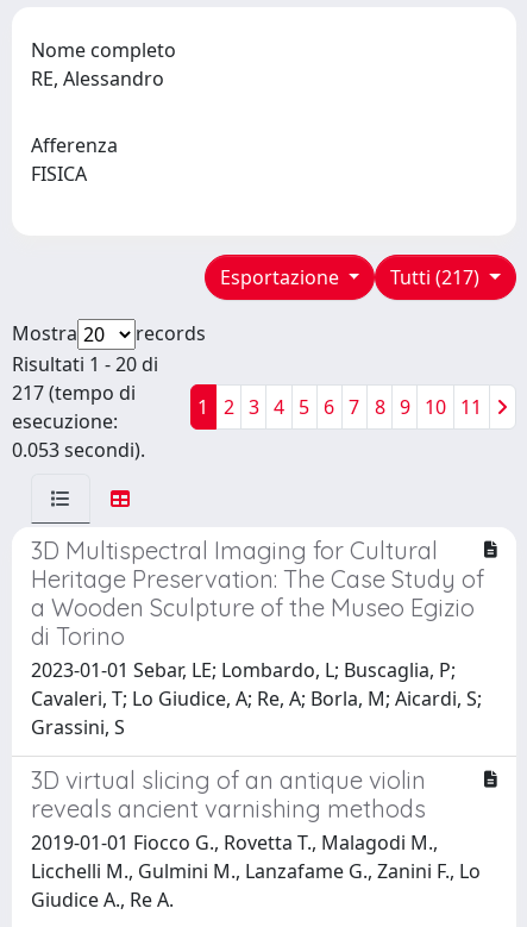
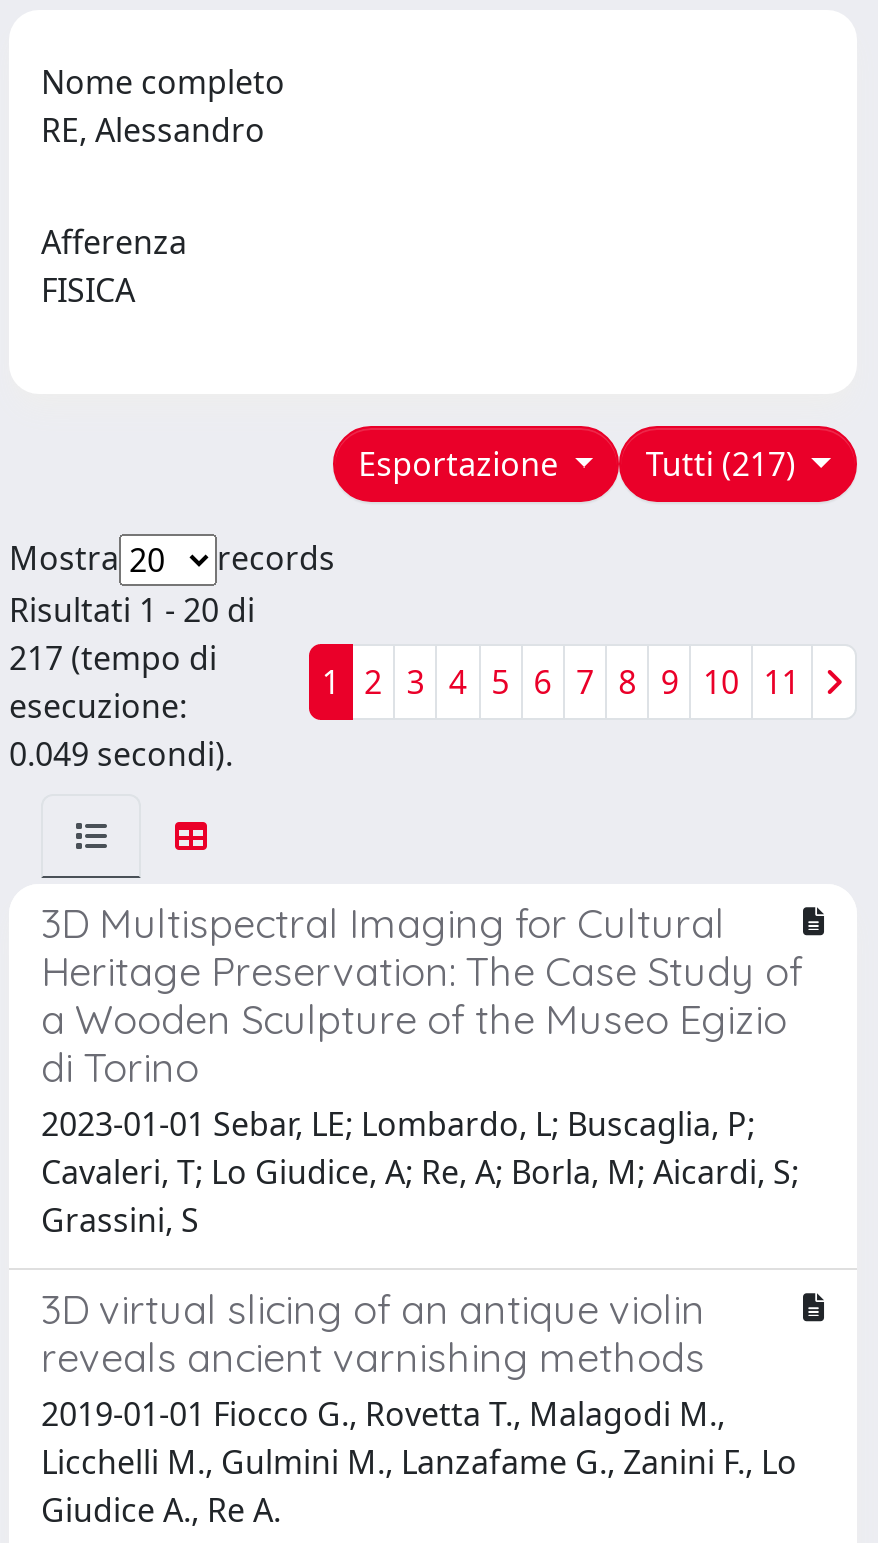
- 0.053 secondi).
+ 0.049 secondi).
